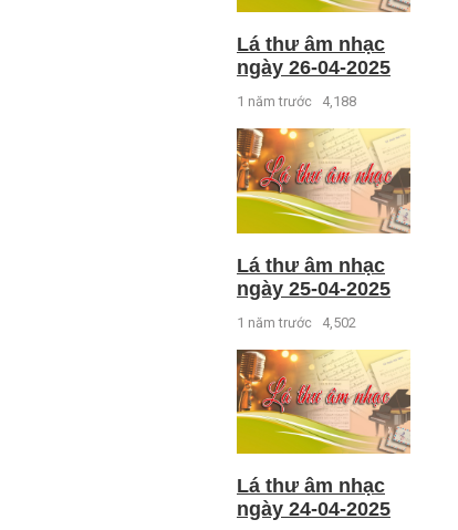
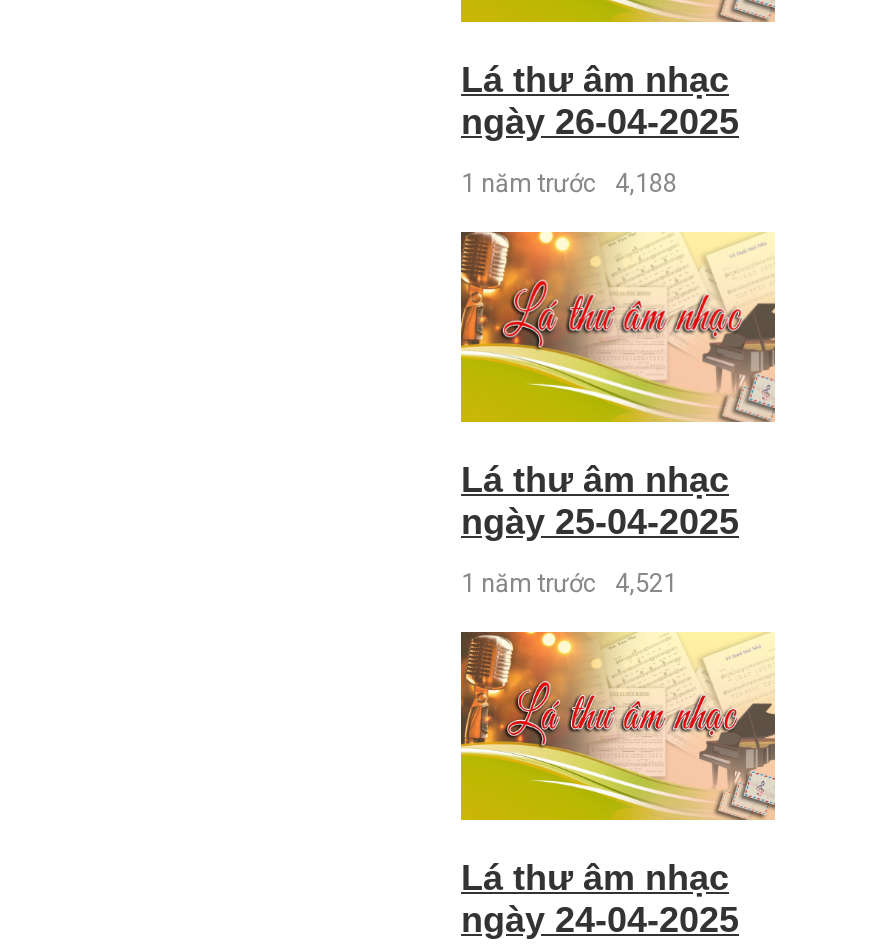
- 1 năm trước 4,502
+ 1 năm trước 4,521
